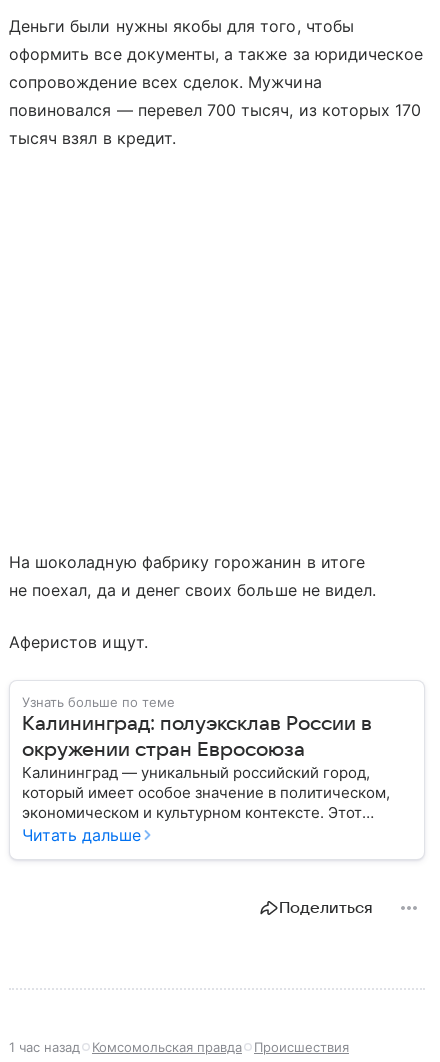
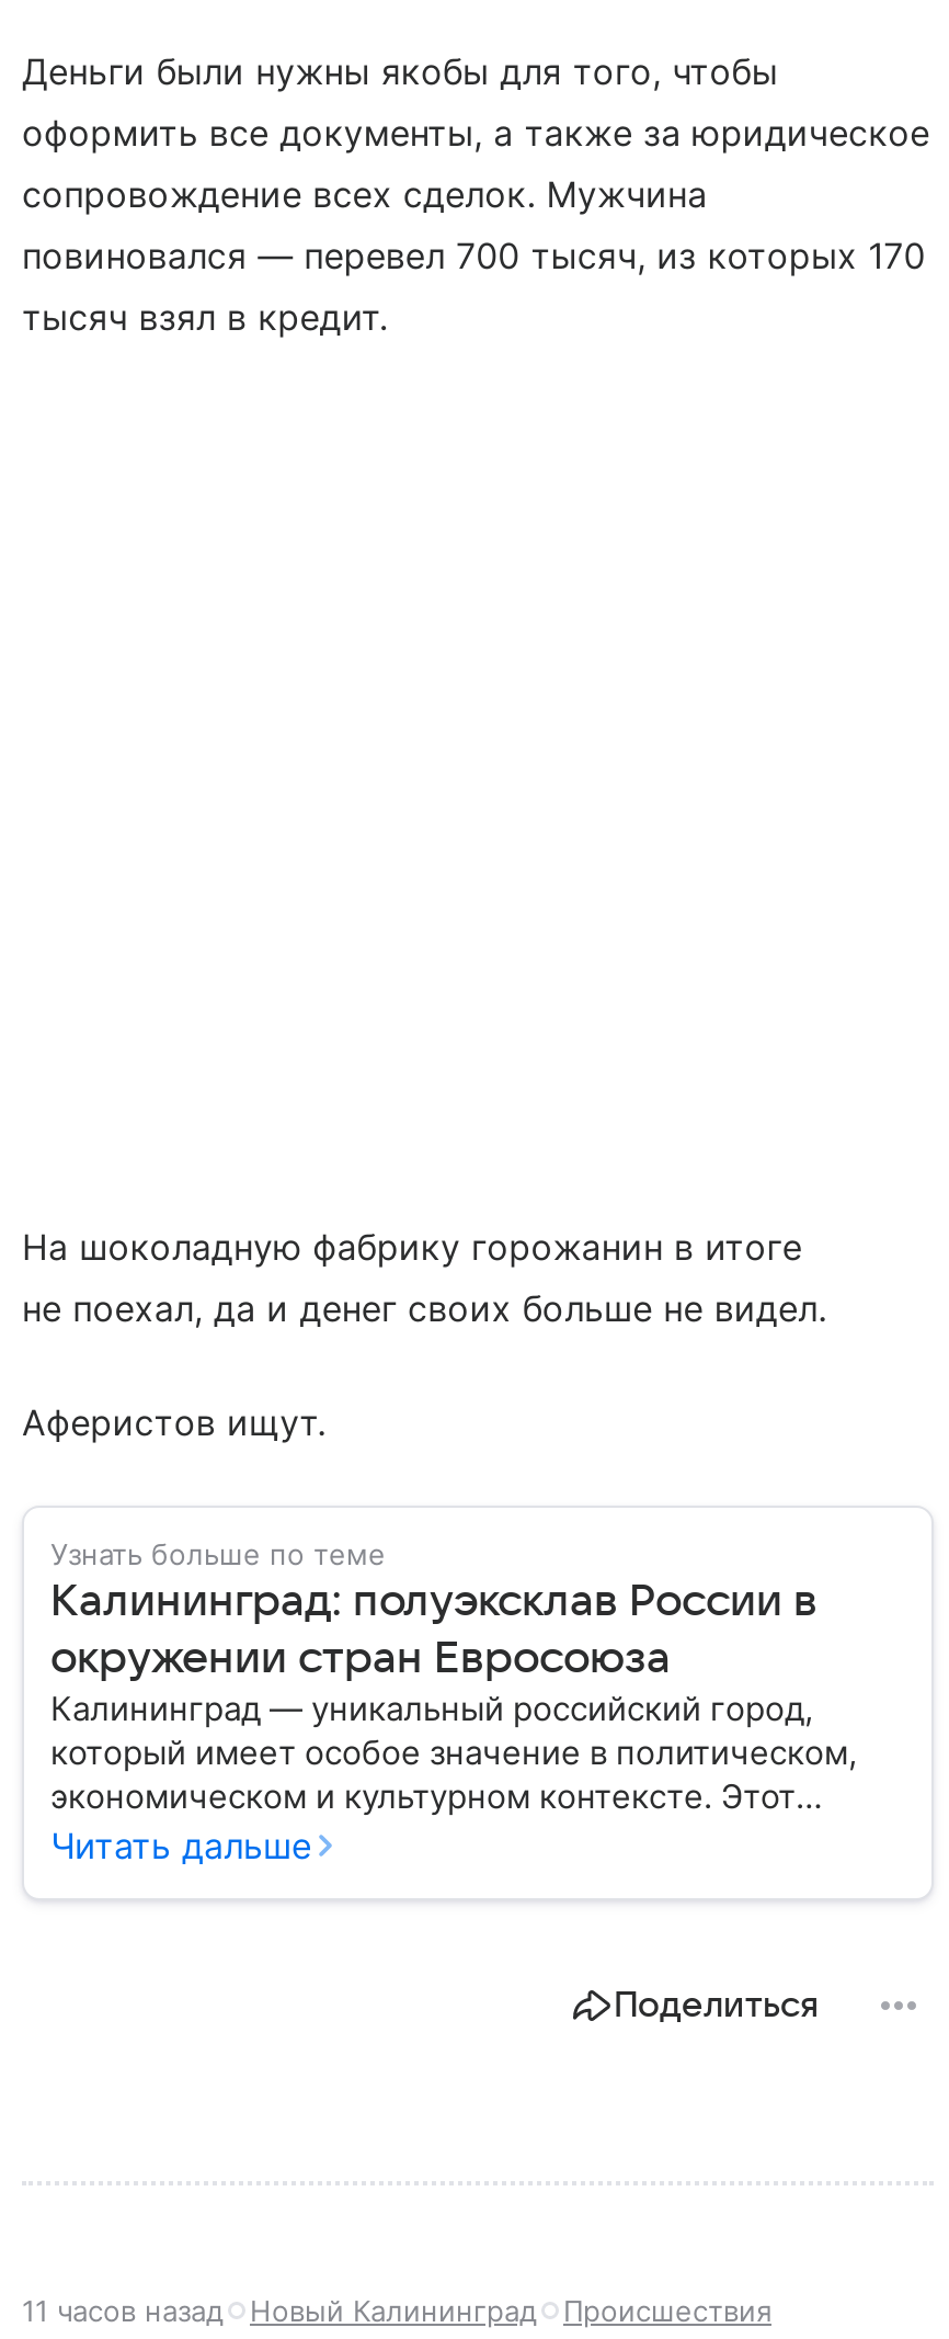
- 1 час назад
- Комсомольская правда
+ 11 часов назад
+ Новый Калининград
